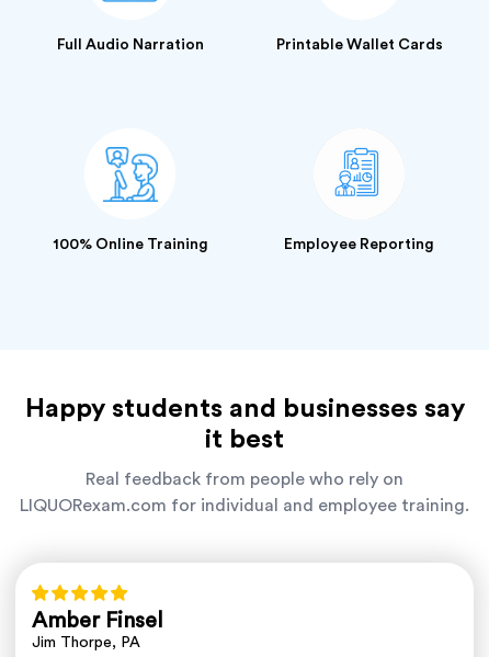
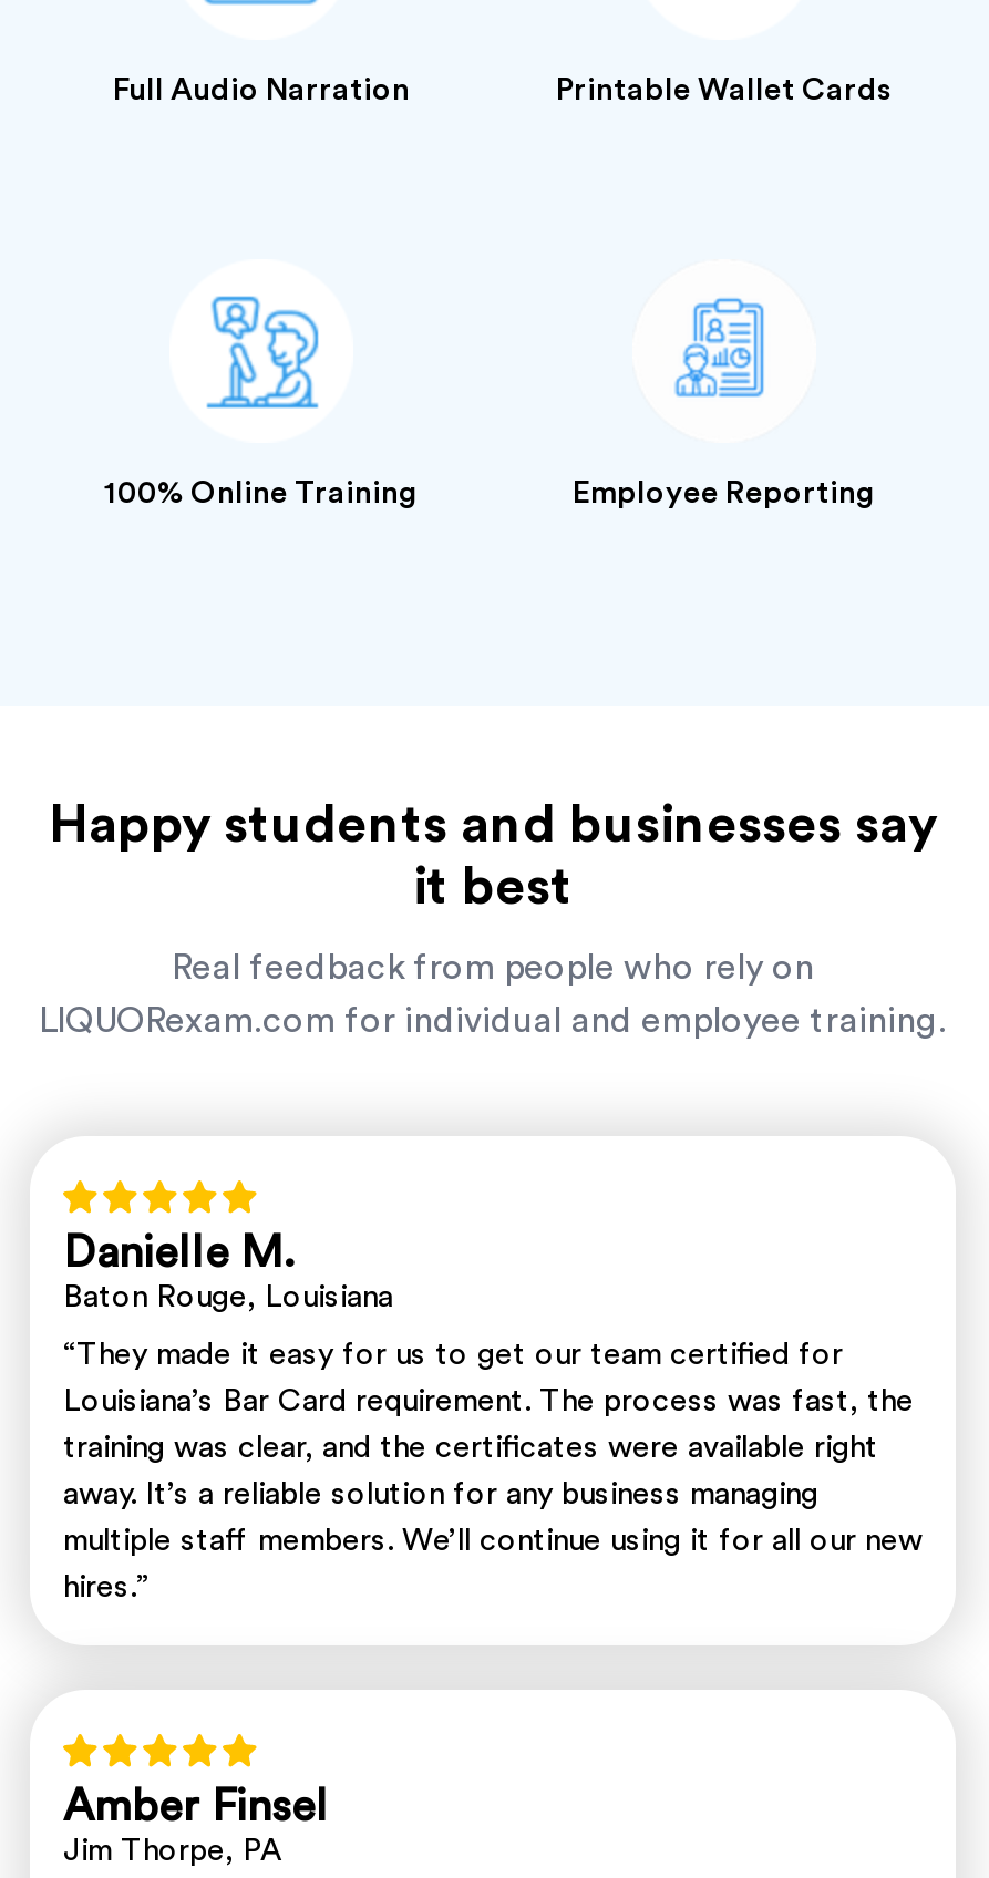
+ Danielle M.
+ Baton Rouge, Louisiana
+ “They made it easy for us to get our team certified for
+ Louisiana’s Bar Card requirement. The process was fast, the
+ training was clear, and the certificates were available right
+ away. It’s a reliable solution for any business managing
+ multiple staff members. We’ll continue using it for all our new
+ hires.”
